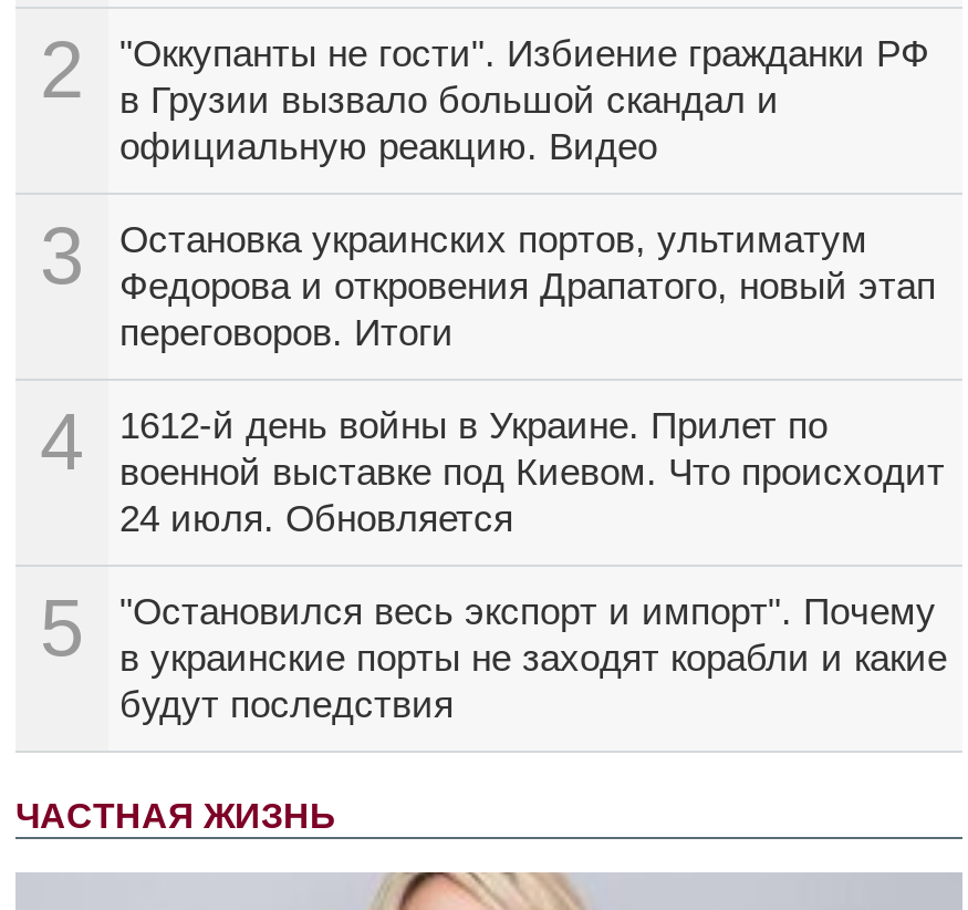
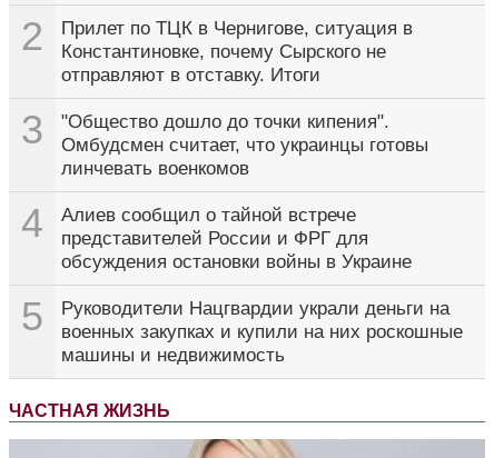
- "Оккупанты не гости". Избиение гражданки РФ
- в Грузии вызвало большой скандал и
- официальную реакцию. Видео
+ Прилет по ТЦК в Чернигове, ситуация в
+ Константиновке, почему Сырского не
+ отправляют в отставку. Итоги

- Остановка украинских портов, ультиматум
- Федорова и откровения Драпатого, новый этап
- переговоров. Итоги
+ "Общество дошло до точки кипения".
+ Омбудсмен считает, что украинцы готовы
+ линчевать военкомов

- 1612-й день войны в Украине. Прилет по
- военной выставке под Киевом. Что происходит
- 24 июля. Обновляется
+ Алиев сообщил о тайной встрече
+ представителей России и ФРГ для
+ обсуждения остановки войны в Украине

- "Остановился весь экспорт и импорт". Почему
- в украинские порты не заходят корабли и какие
- будут последствия
+ Руководители Нацгвардии украли деньги на
+ военных закупках и купили на них роскошные
+ машины и недвижимость
